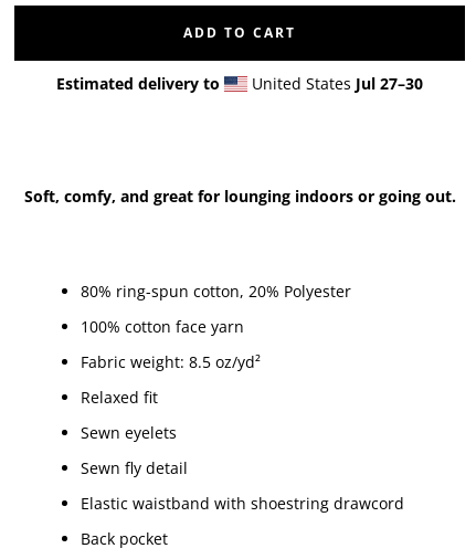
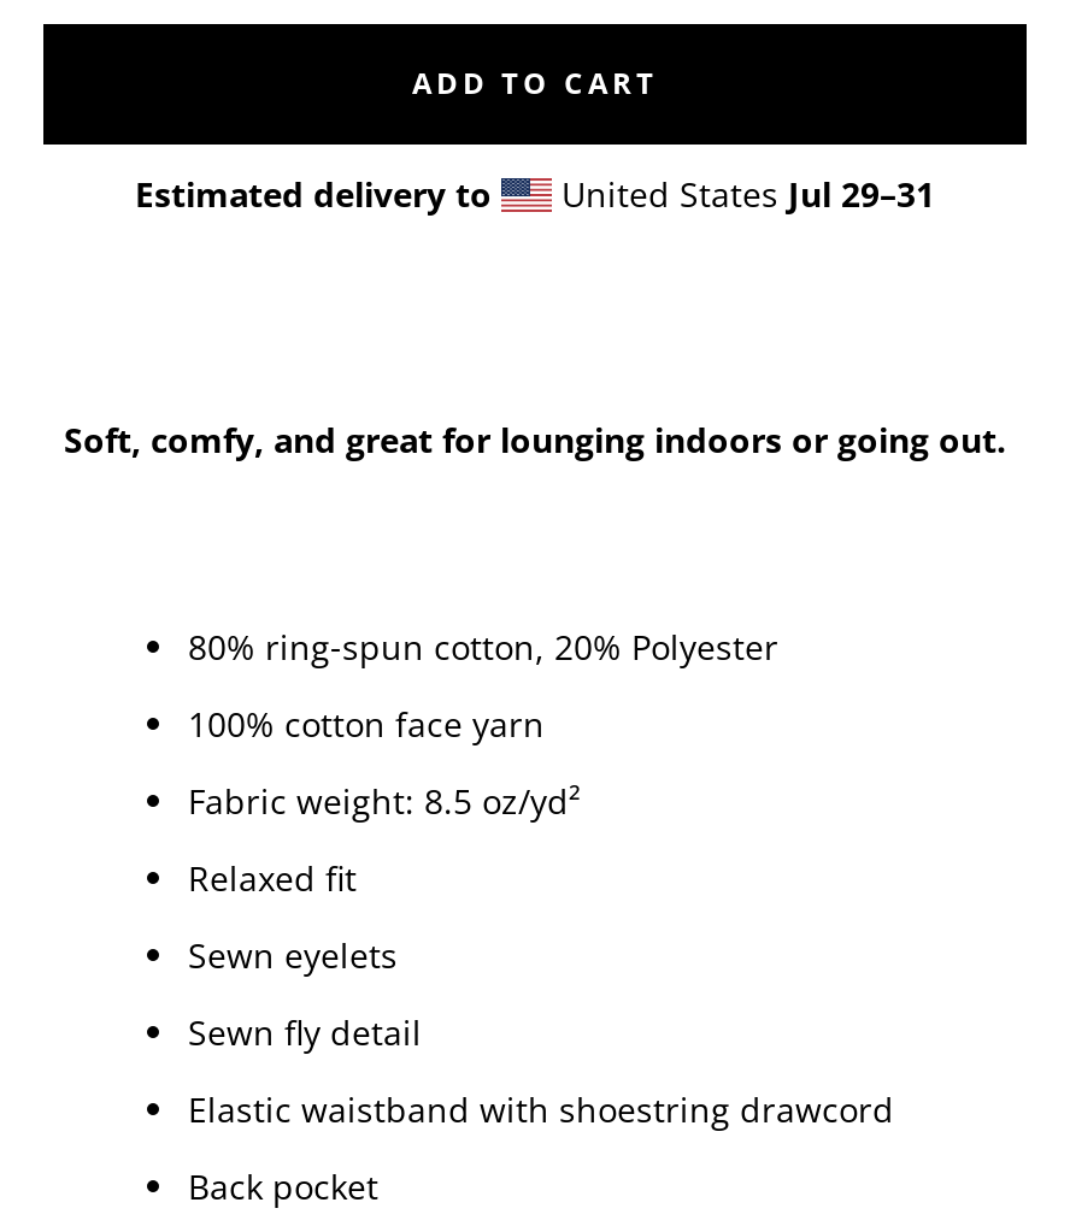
- United States Jul 27–30
+ United States Jul 29–31
